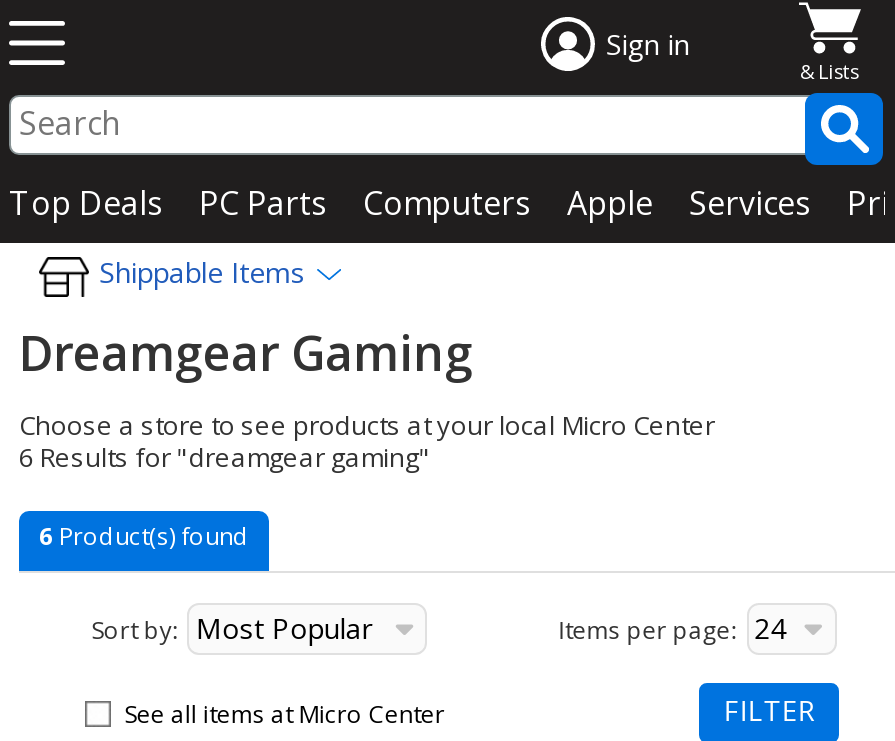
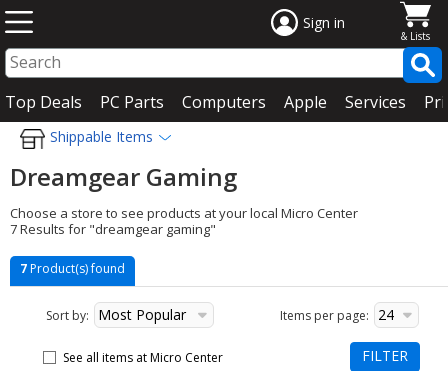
- 6 Results for "dreamgear gaming"
+ 7 Results for "dreamgear gaming"

- 6 Product(s) found
+ 7 Product(s) found
